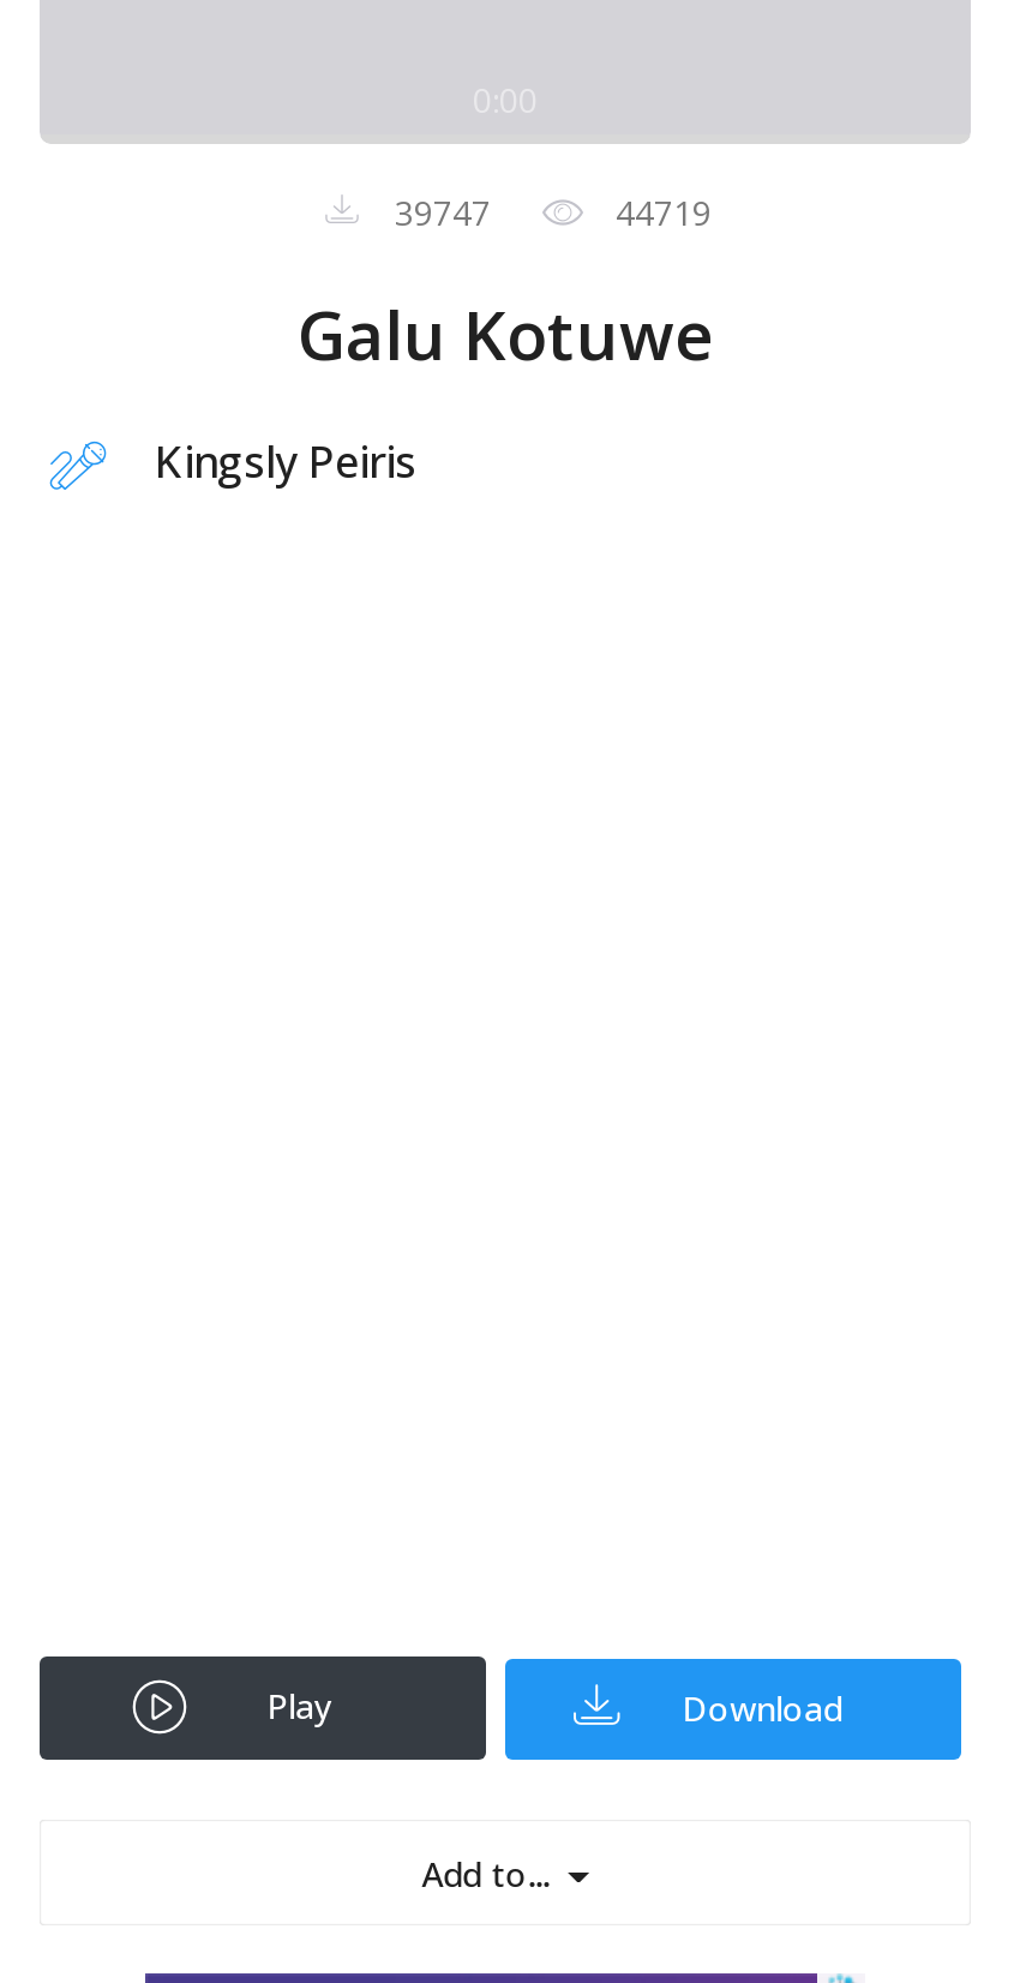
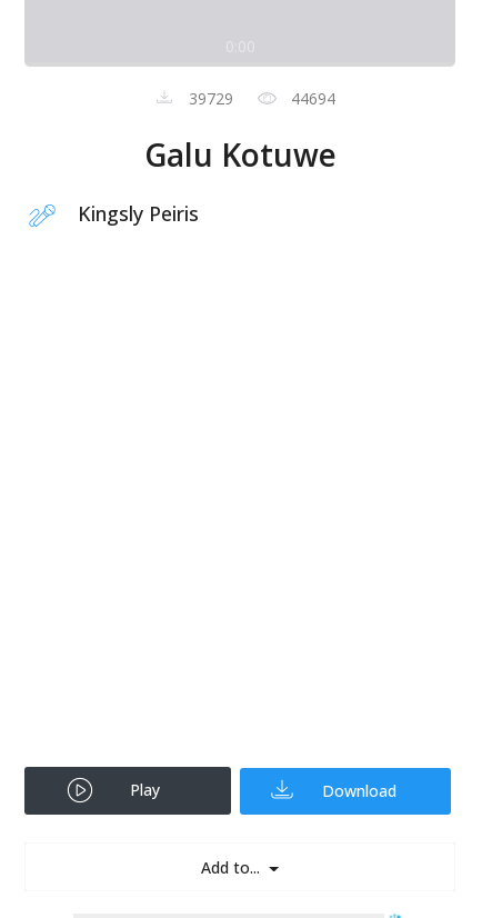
- 39747
+ 39729

- 44719
+ 44694
